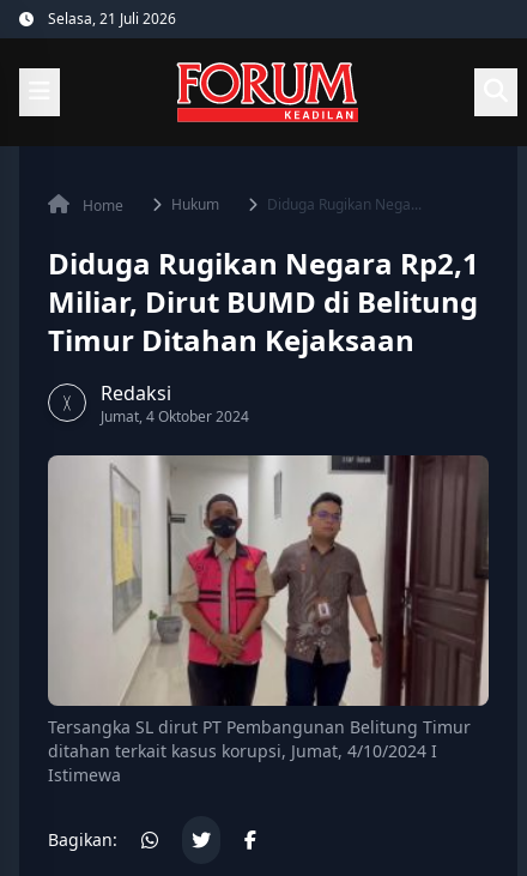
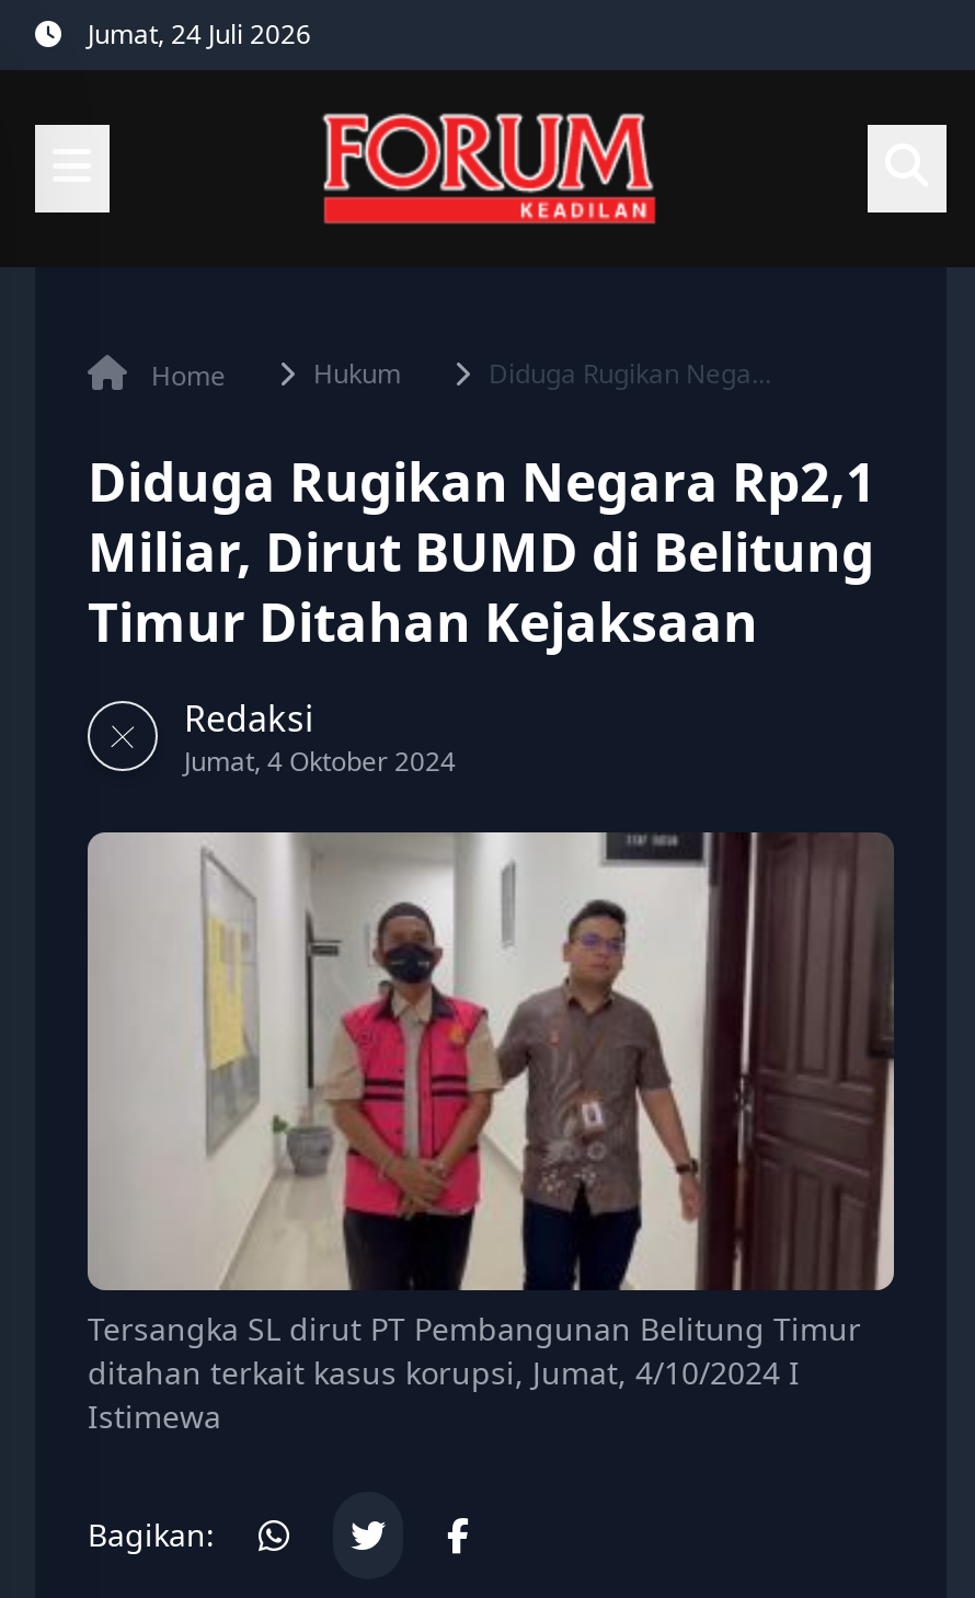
- Selasa, 21 Juli 2026
+ Jumat, 24 Juli 2026
